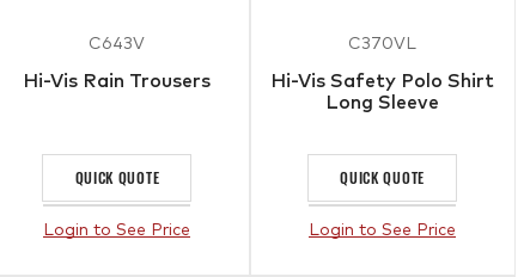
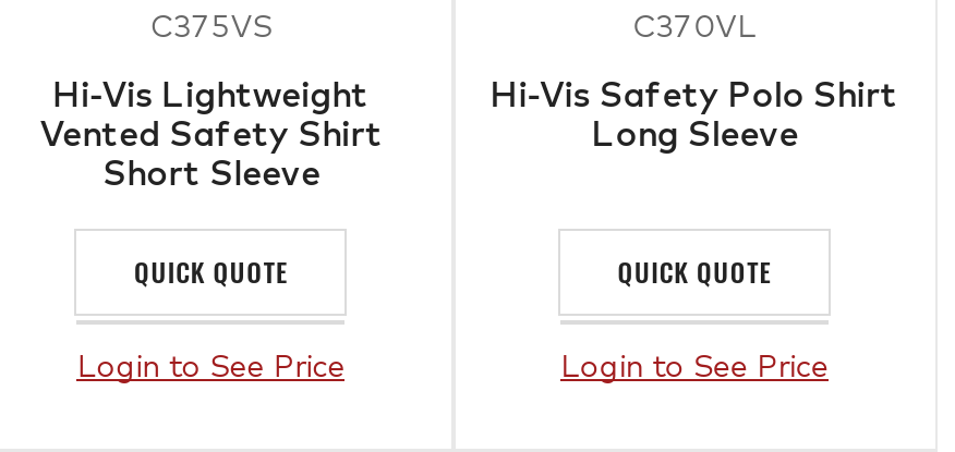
- C643V
+ C375VS

- Hi-Vis Rain Trousers
+ Hi-Vis Lightweight
+ Vented Safety Shirt
+ Short Sleeve
